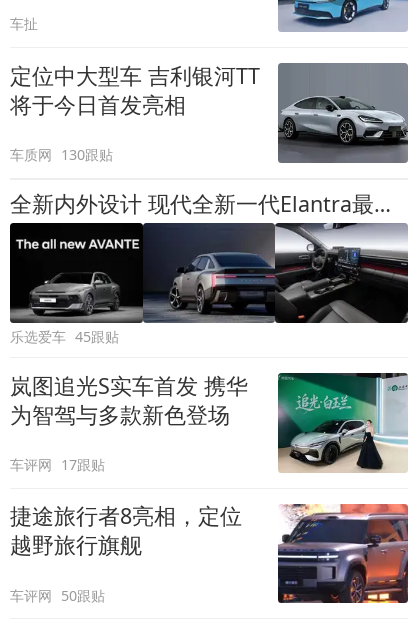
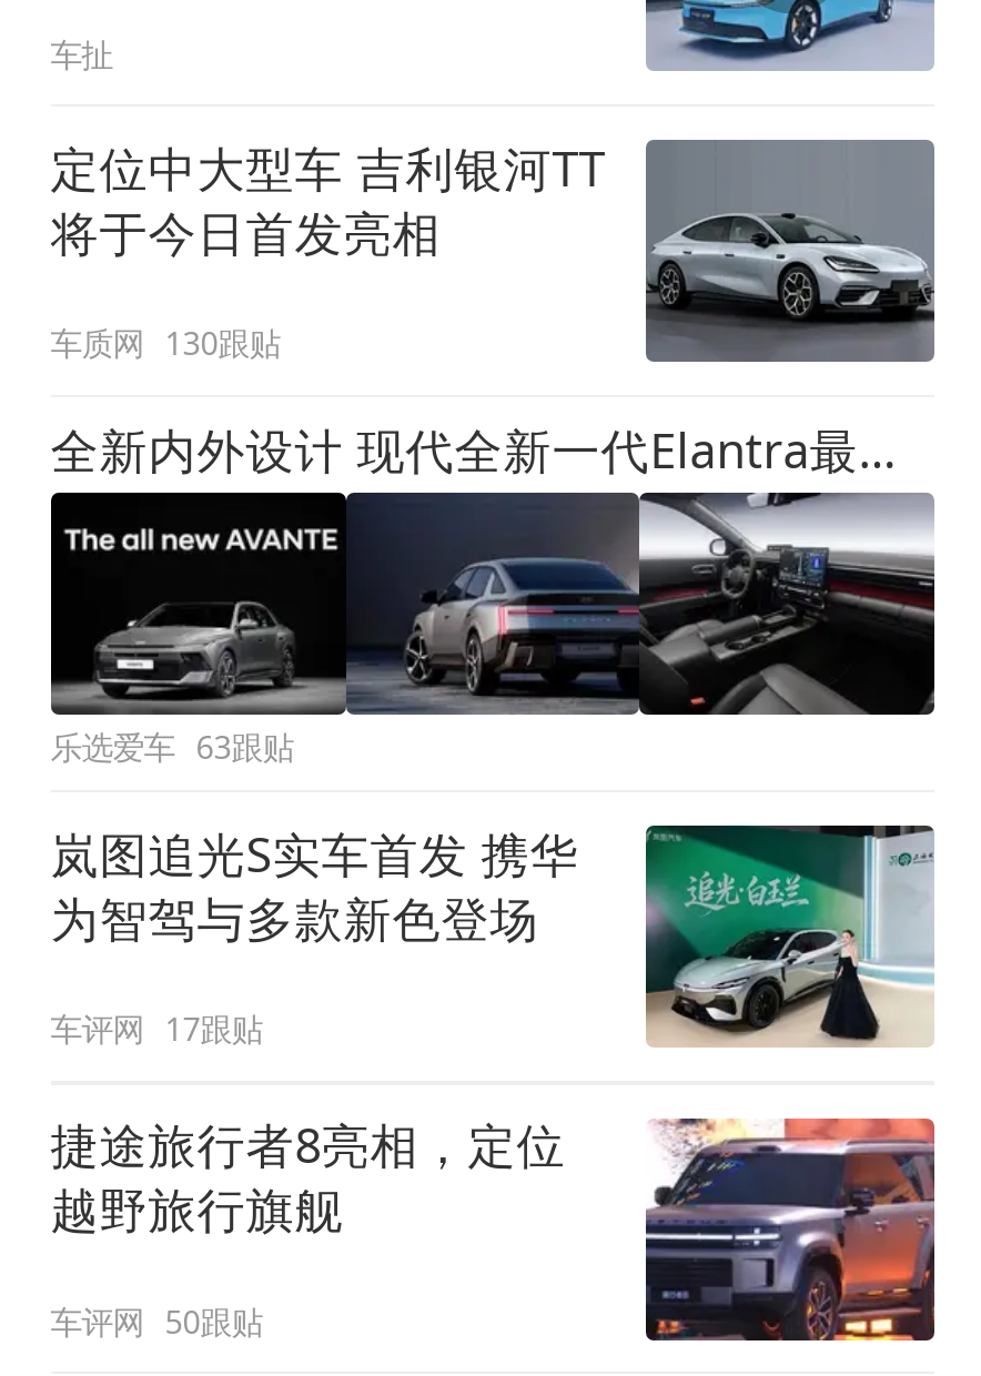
- 乐选爱车 45跟贴
+ 乐选爱车 63跟贴
